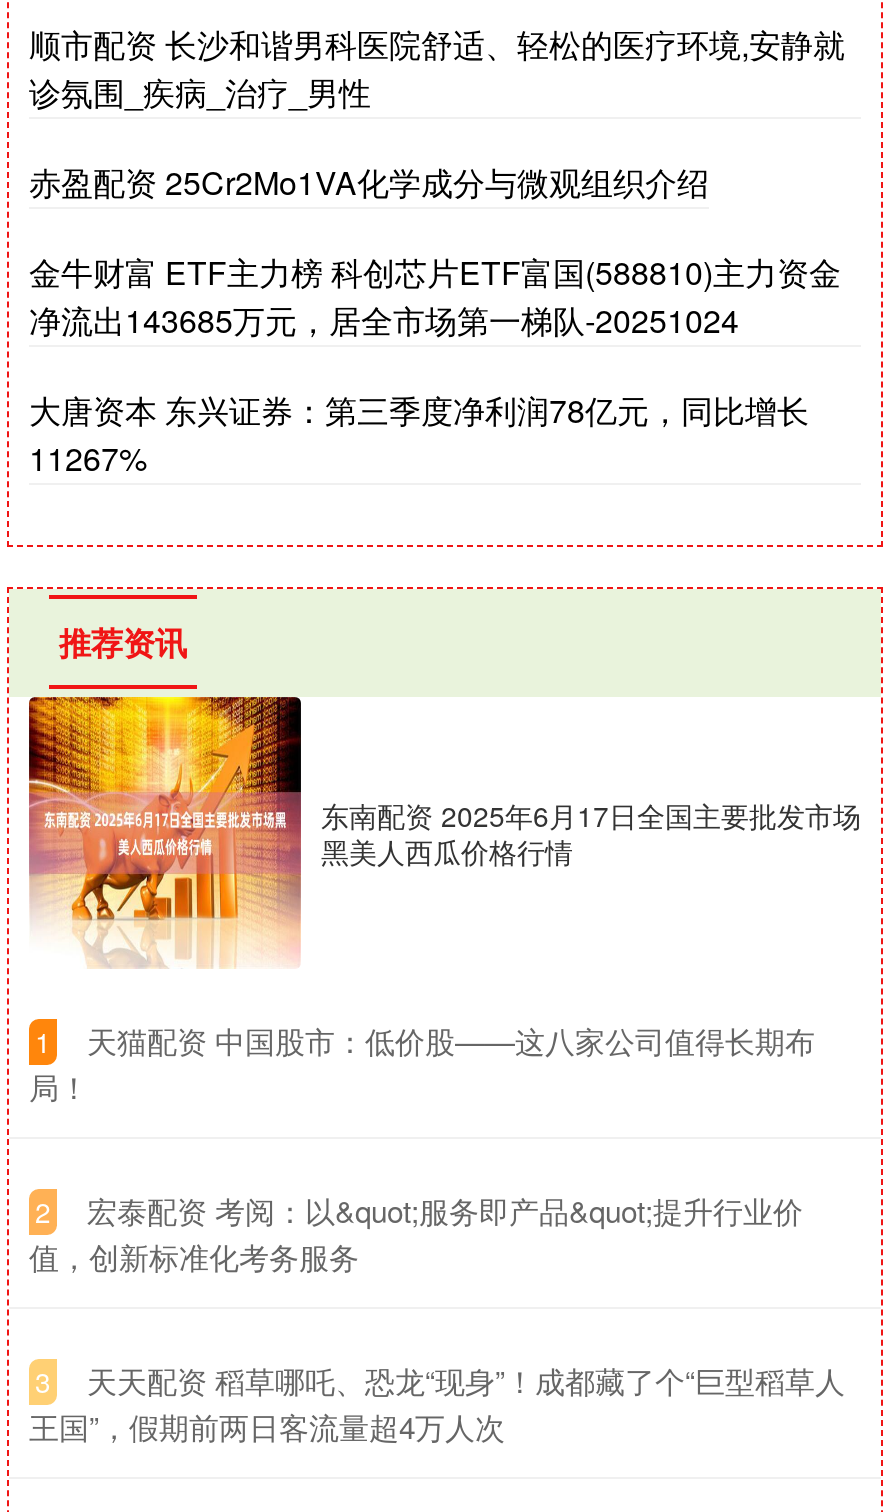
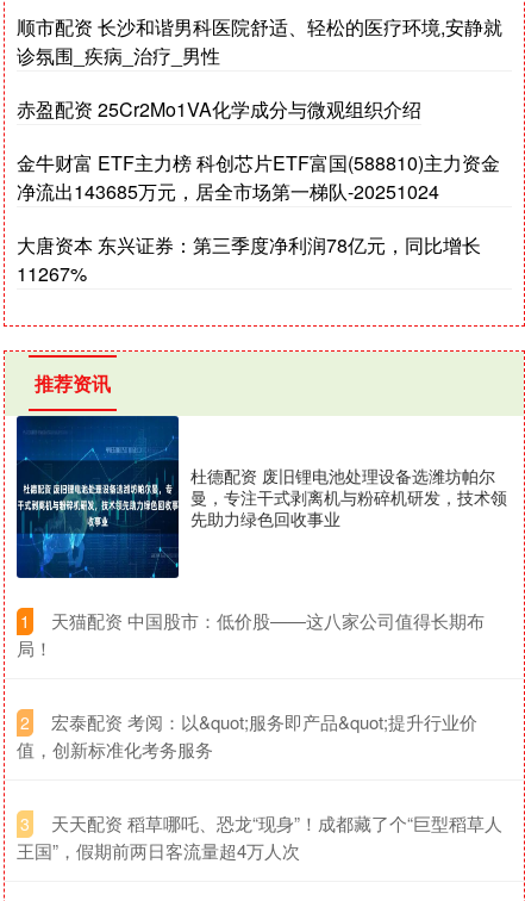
- [image]
- 东南配资 2025年6月17日全国主要批发市场
- 黑美人西瓜价格行情
+ [image]
+ 杜德配资 废旧锂电池处理设备选潍坊帕尔
+ 曼，专注干式剥离机与粉碎机研发，技术领
+ 先助力绿色回收事业
